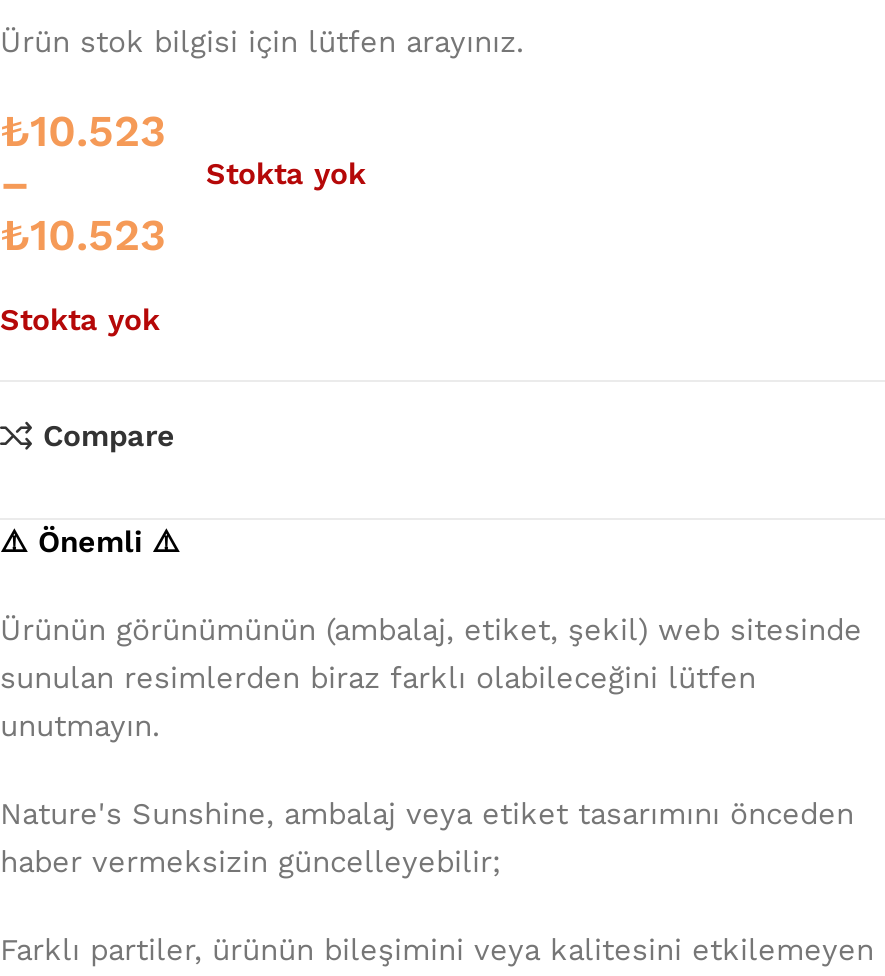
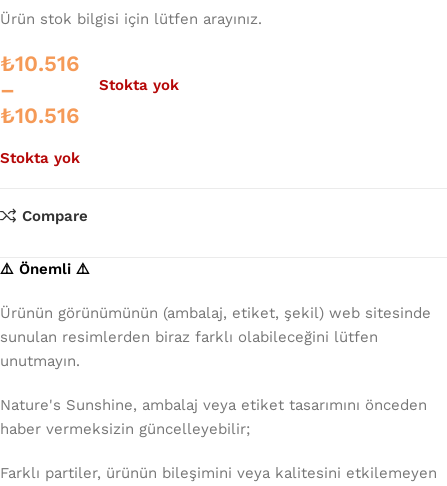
- ₺10.523
+ ₺10.516

- ₺10.523
+ ₺10.516
